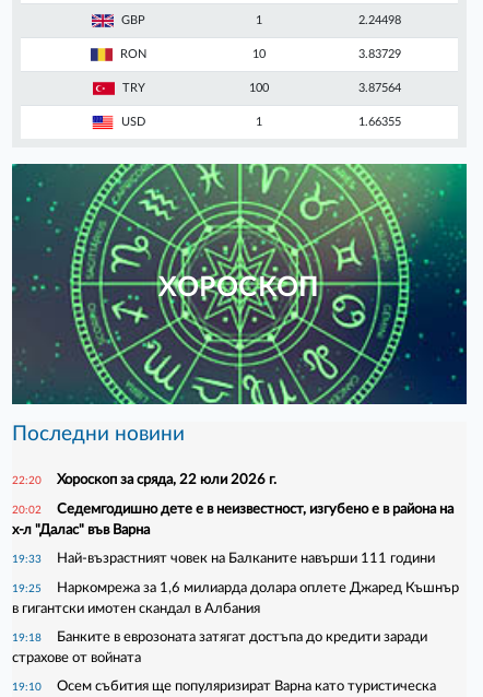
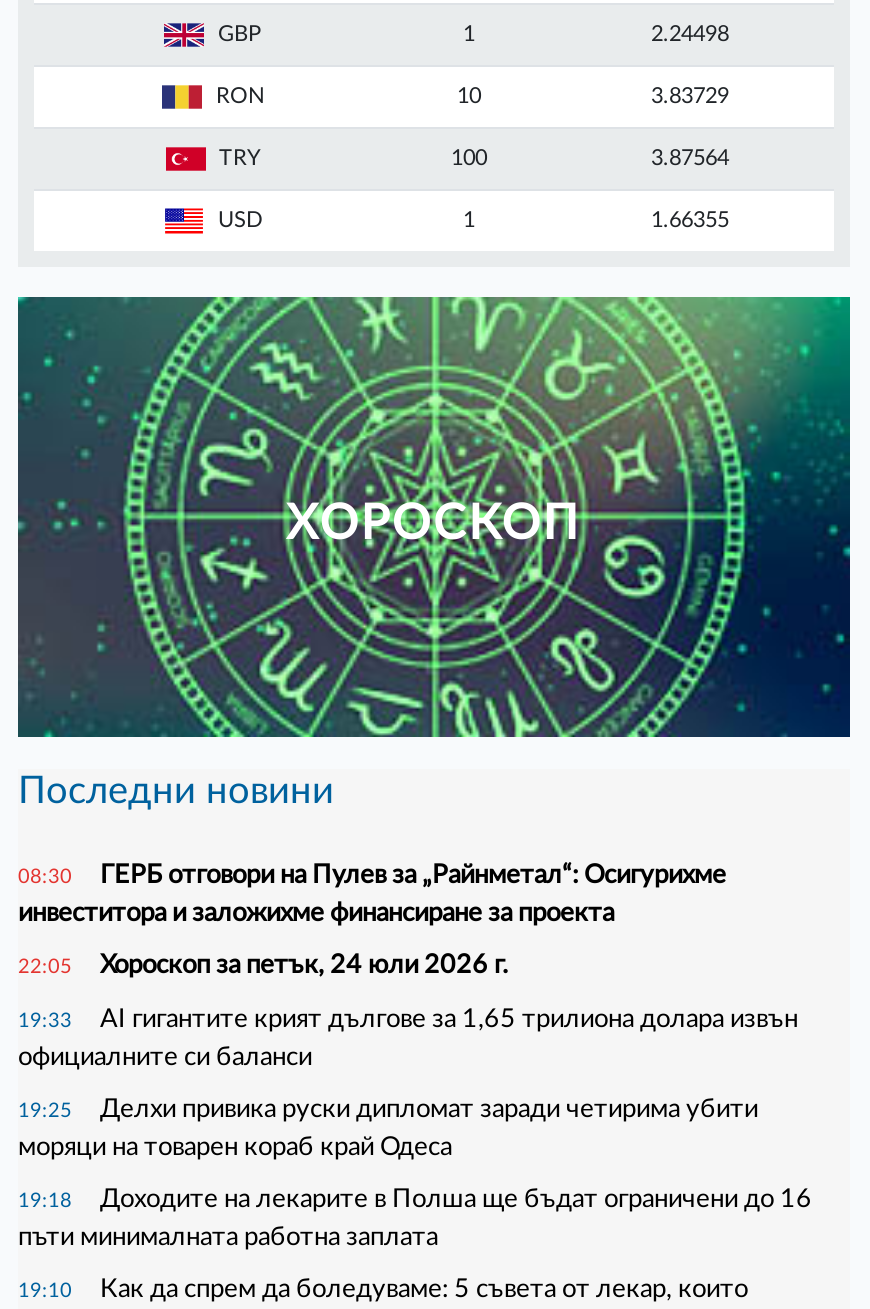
- 22:20
- Хороскоп за сряда, 22 юли 2026 г.
+ 08:30
+ ГЕРБ отговори на Пулев за „Райнметал“: Осигурихме

- 20:02
- Седемгодишно дете е в неизвестност, изгубено е в района на
+ инвеститора и заложихме финансиране за проекта

- х-л "Далас" във Варна
+ 22:05
+ Хороскоп за петък, 24 юли 2026 г.

- Най-възрастният човек на Балканите навърши 111 години
+ AI гигантите крият дългове за 1,65 трилиона долара извън
+ официалните си баланси

- Наркомрежа за 1,6 милиарда долара оплете Джаред Къшнър
+ Делхи привика руски дипломат заради четирима убити

- в гигантски имотен скандал в Албания
+ моряци на товарен кораб край Одеса

- Банките в еврозоната затягат достъпа до кредити заради
+ Доходите на лекарите в Полша ще бъдат ограничени до 16

- страхове от войната
+ пъти минималната работна заплата

- Осем събития ще популяризират Варна като туристическа
+ Как да спрем да боледуваме: 5 съвета от лекар, които
